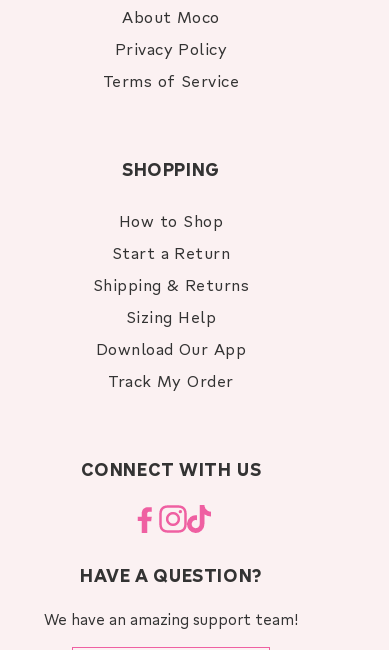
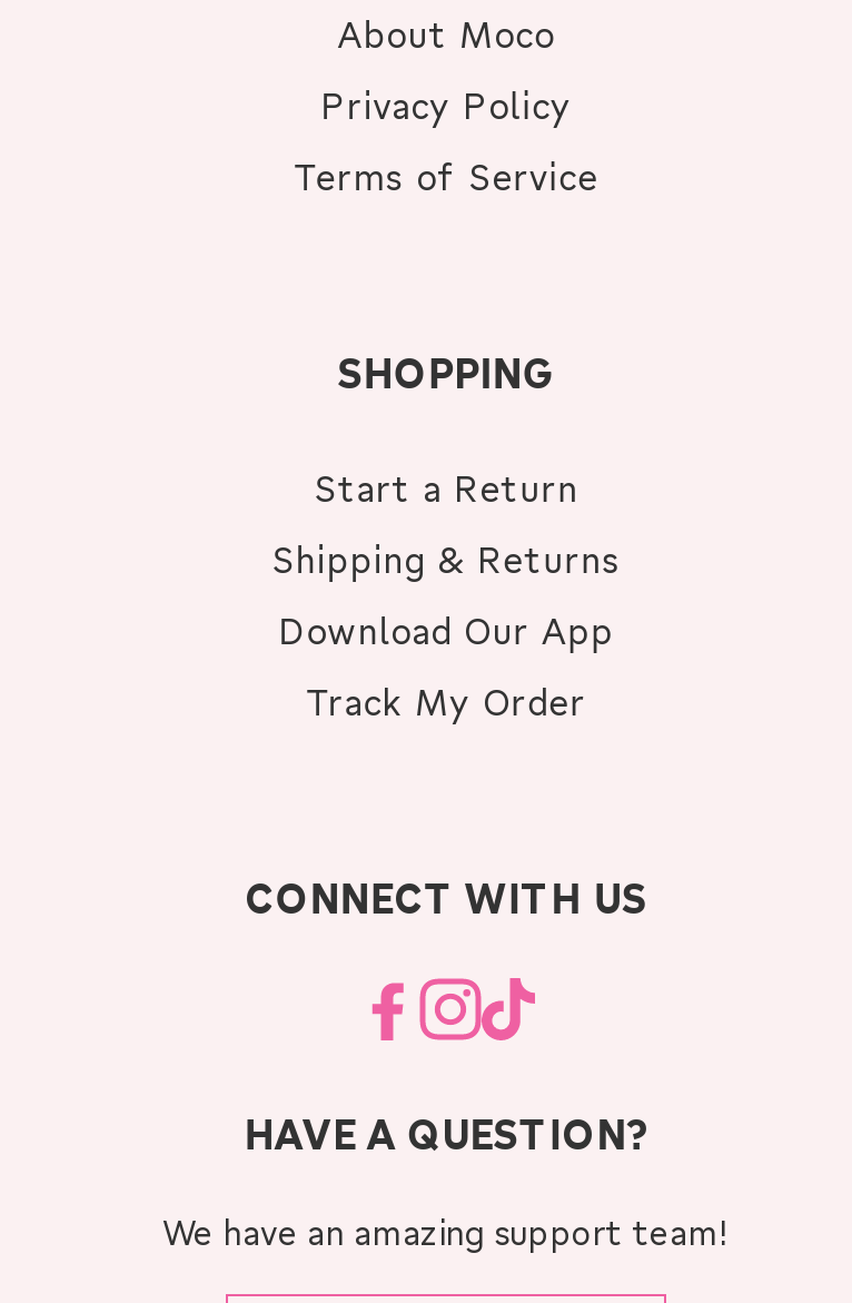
- How to Shop

- Sizing Help
